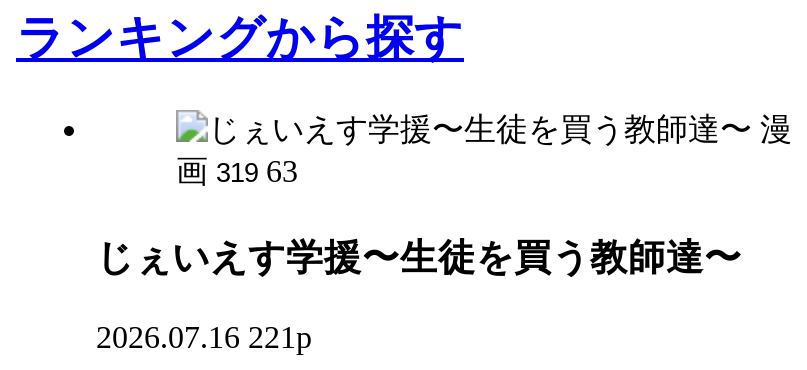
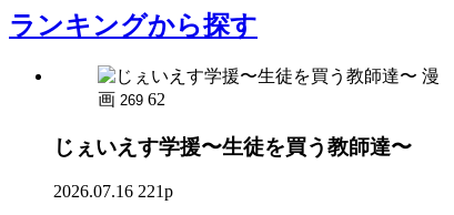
- 画 319 63
+ 画 269 62
